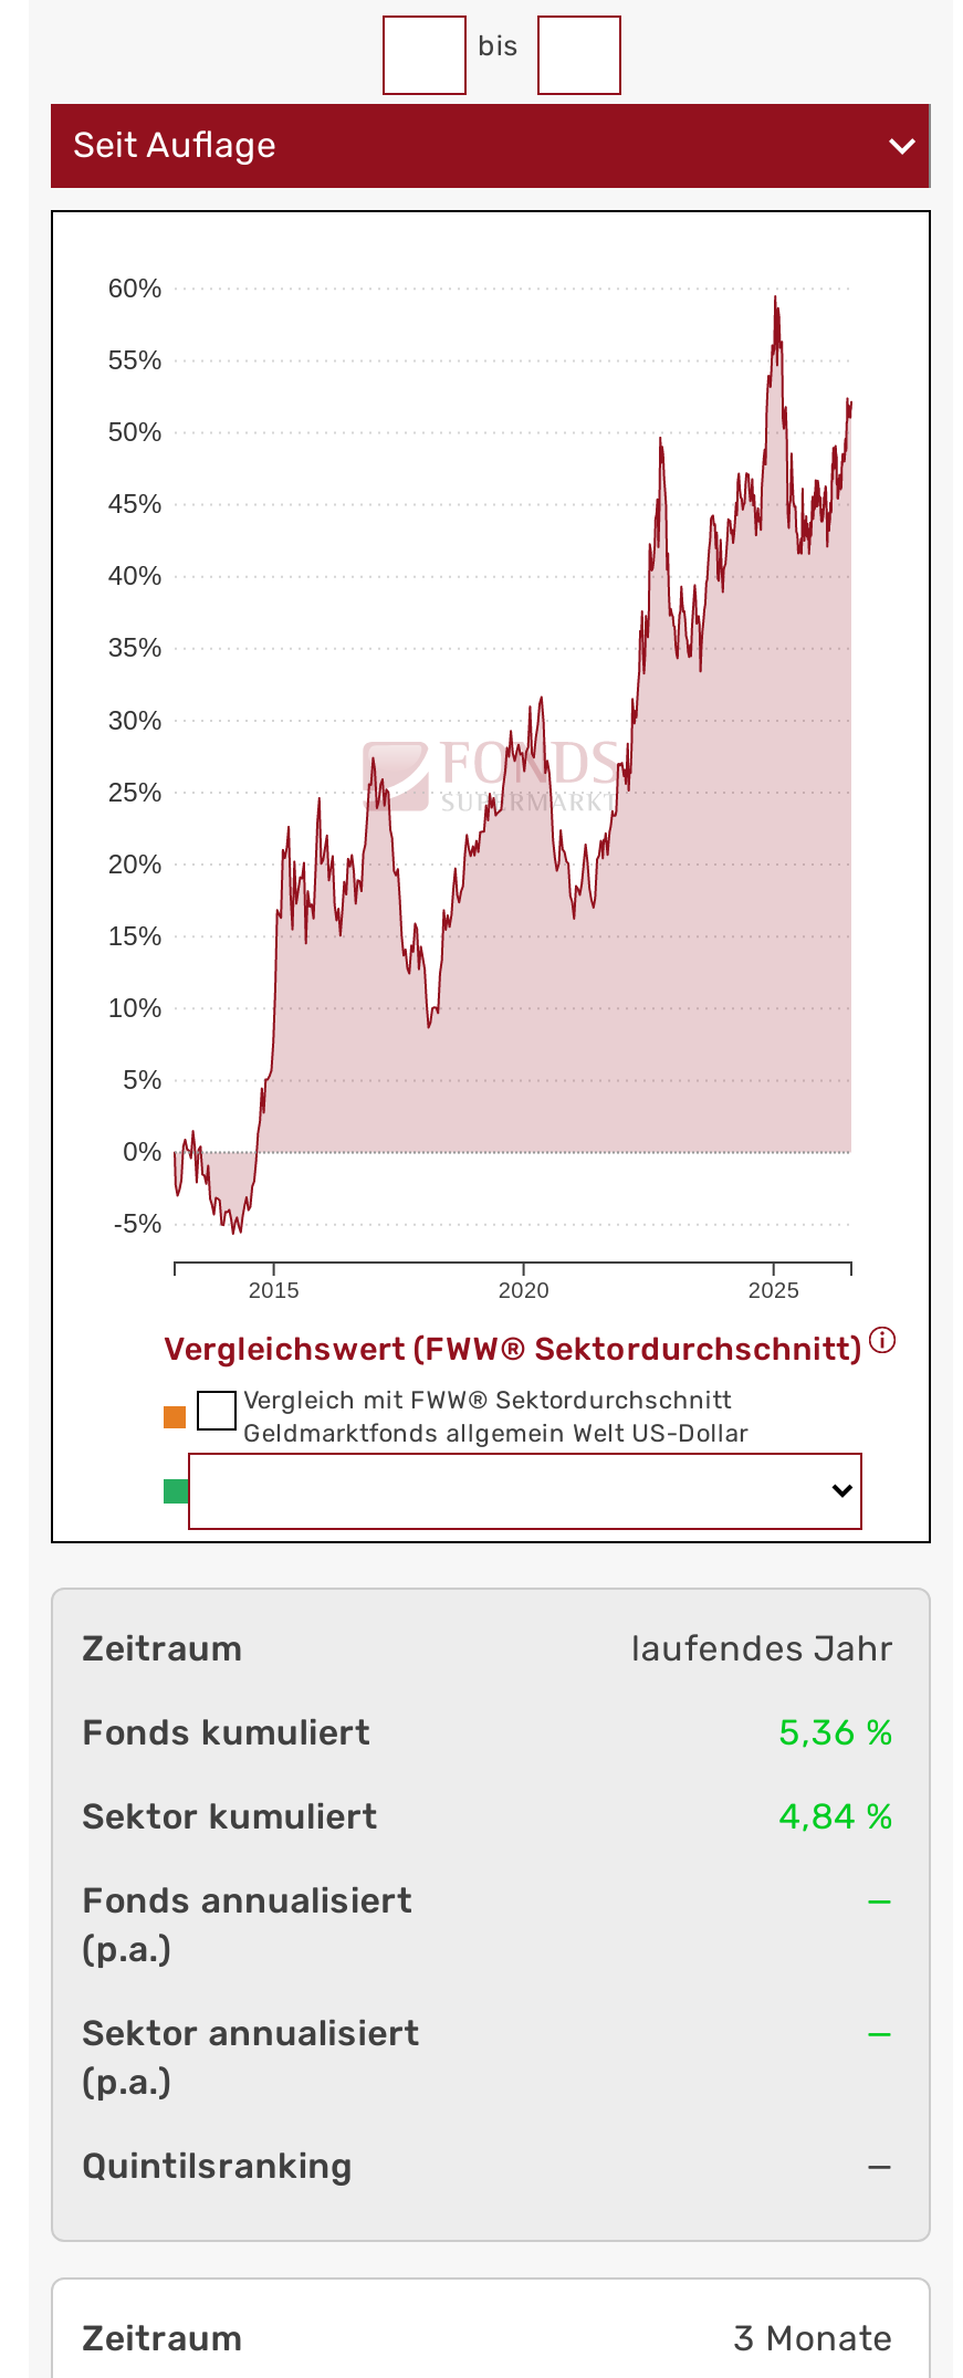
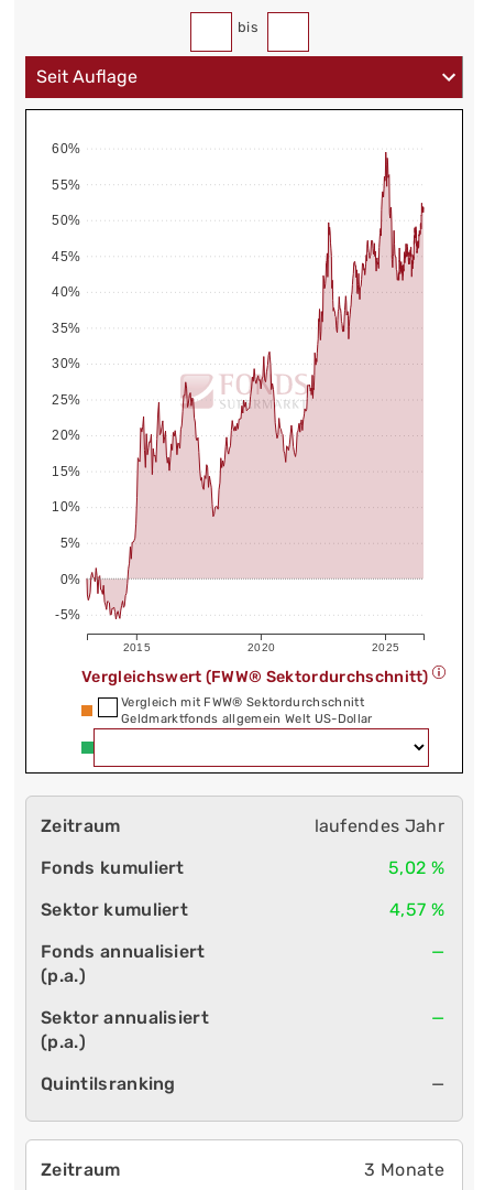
- 5,36 %
+ 5,02 %

- 4,84 %
+ 4,57 %
